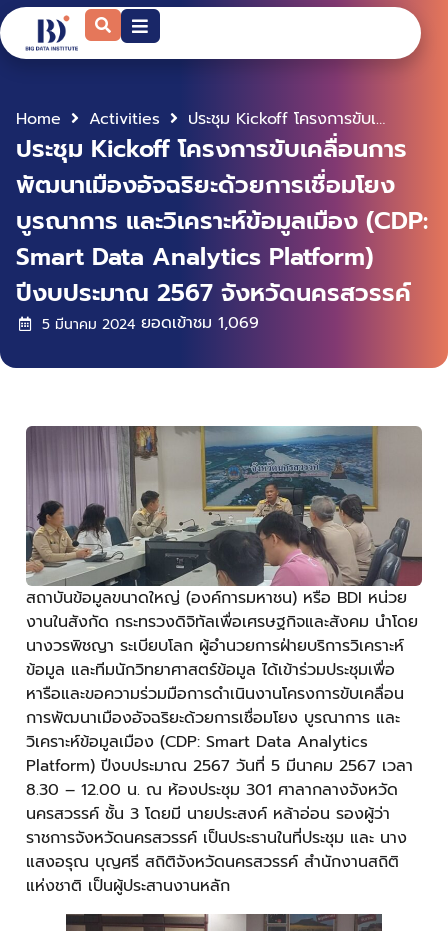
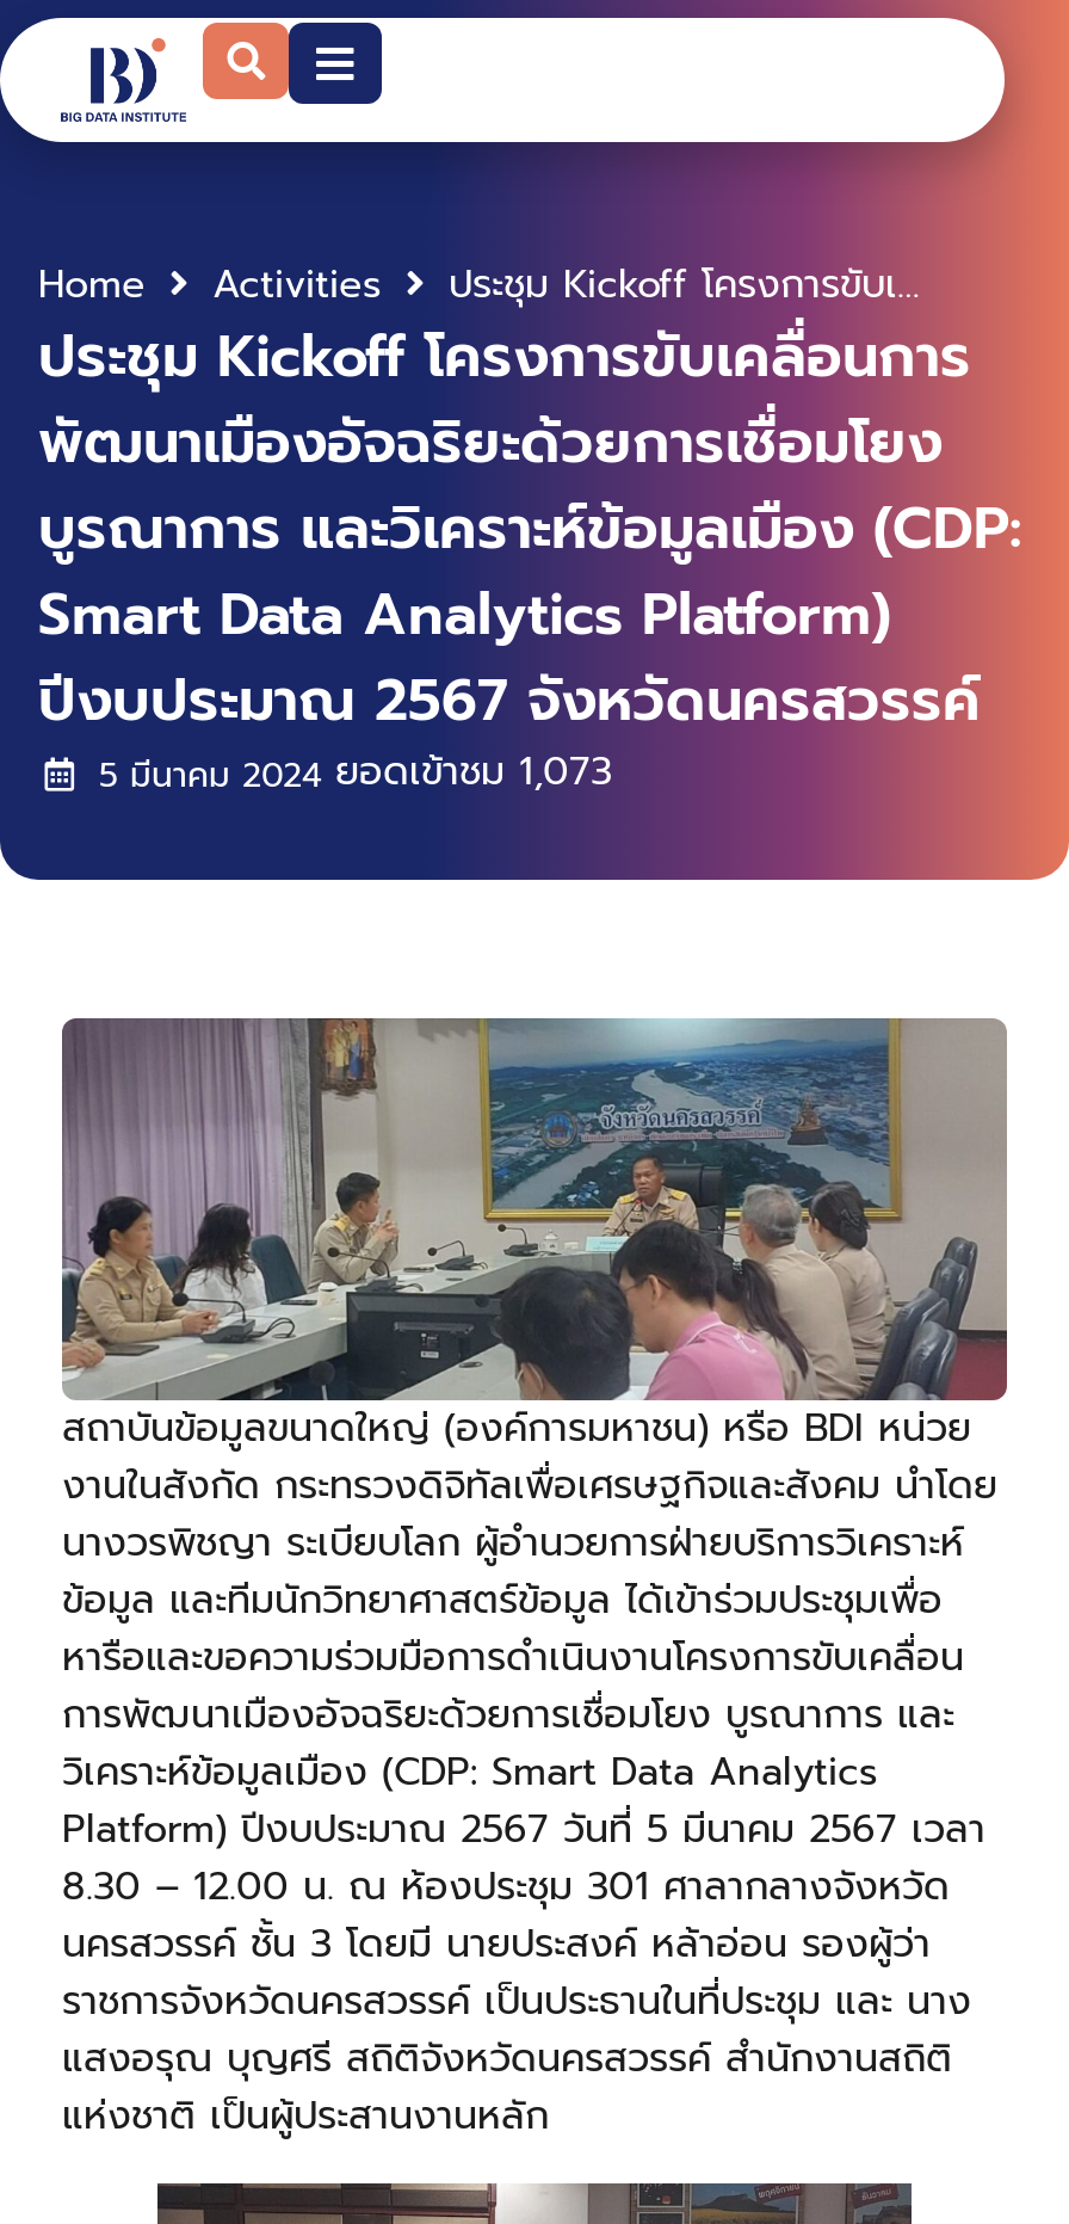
- 5 มีนาคม 2024 ยอดเข้าชม 1,069
+ 5 มีนาคม 2024 ยอดเข้าชม 1,073
